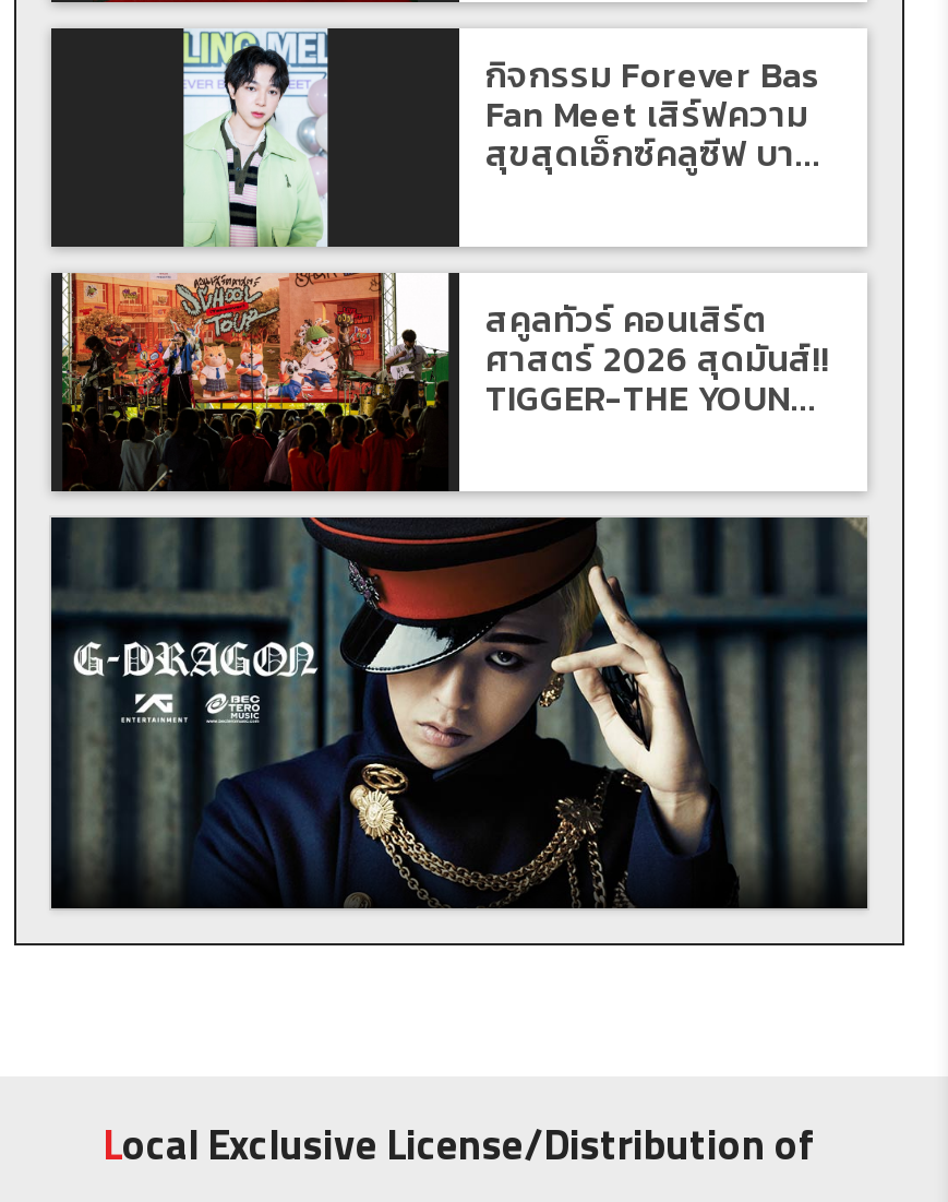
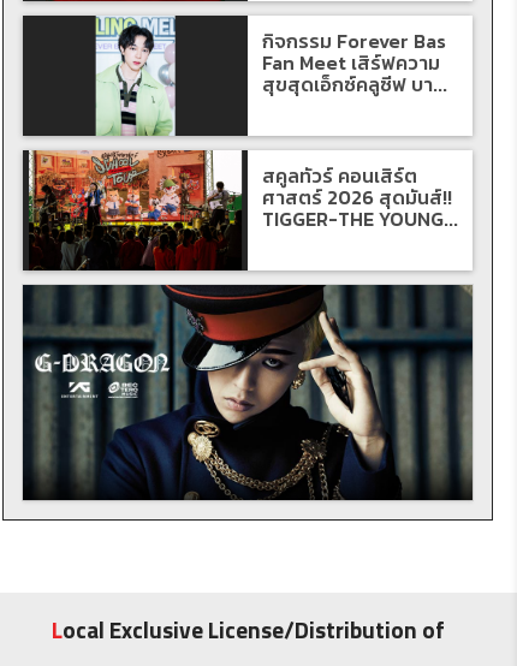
- TIGGER-THE YOUN...
+ TIGGER-THE YOUNG...
